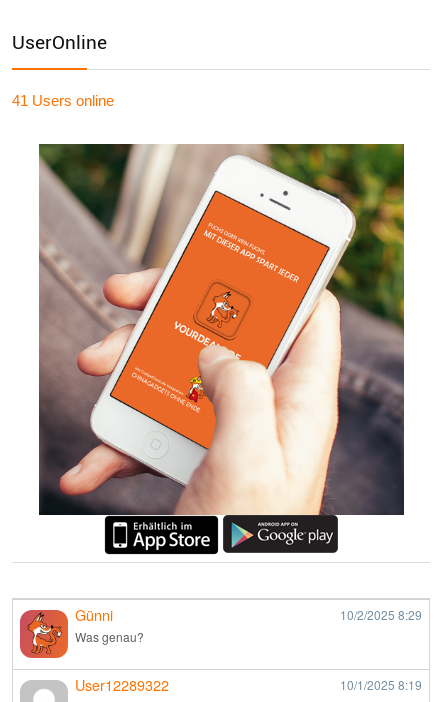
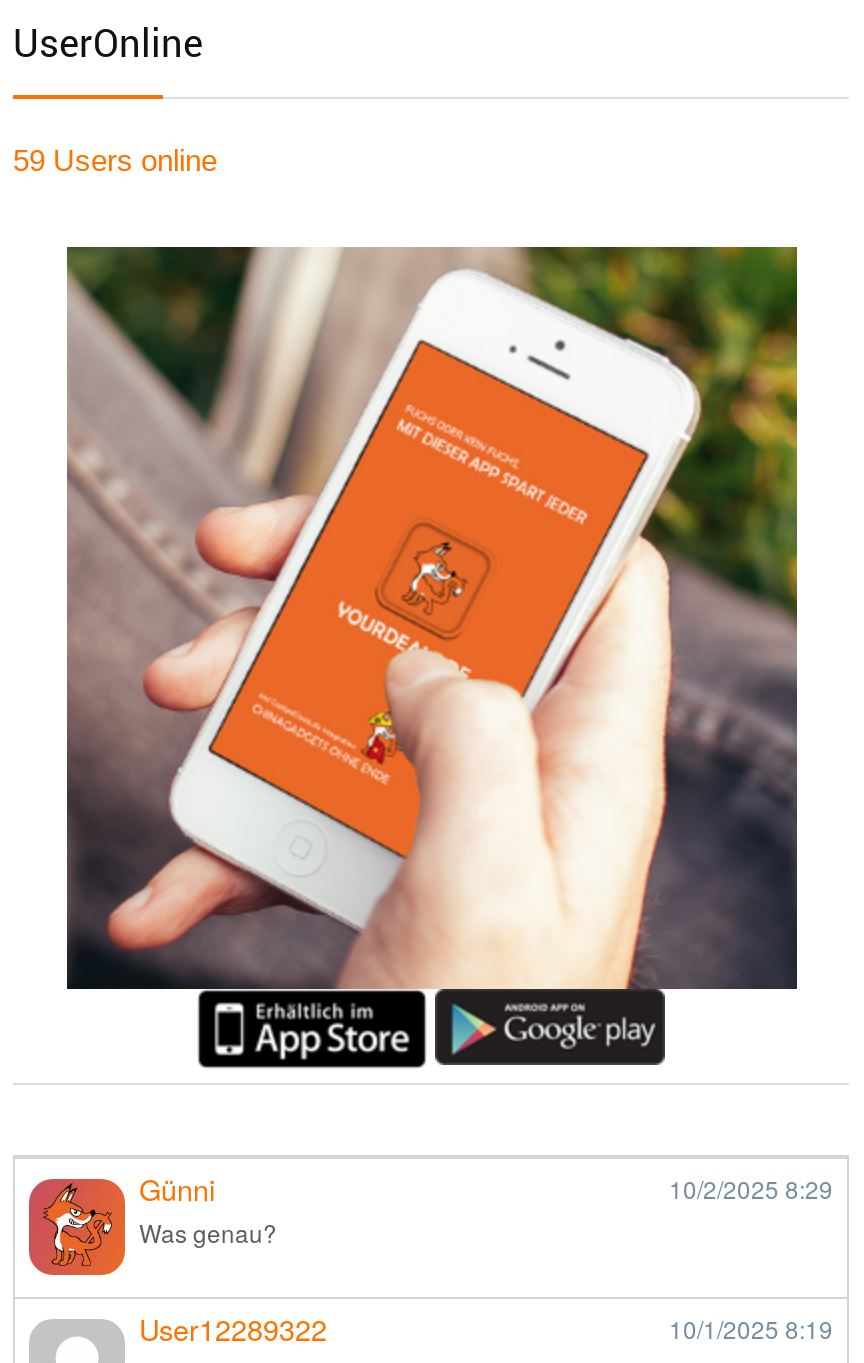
- 41 Users online
+ 59 Users online
